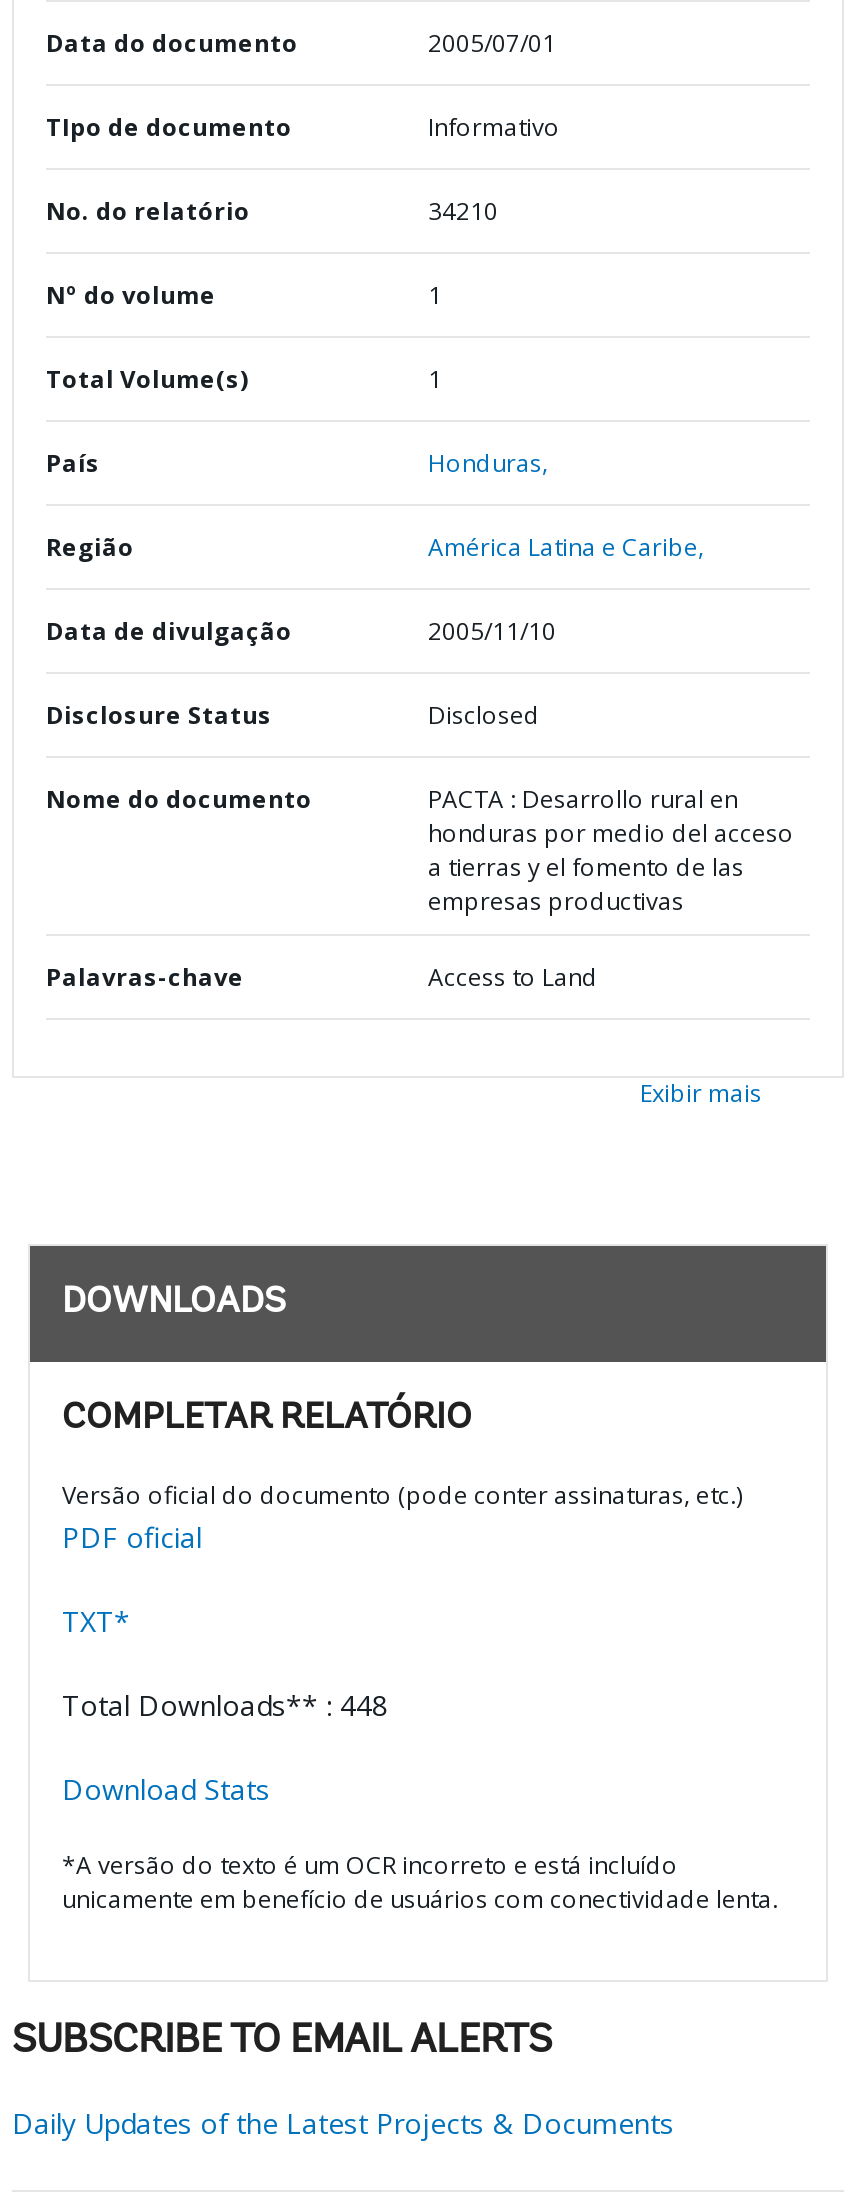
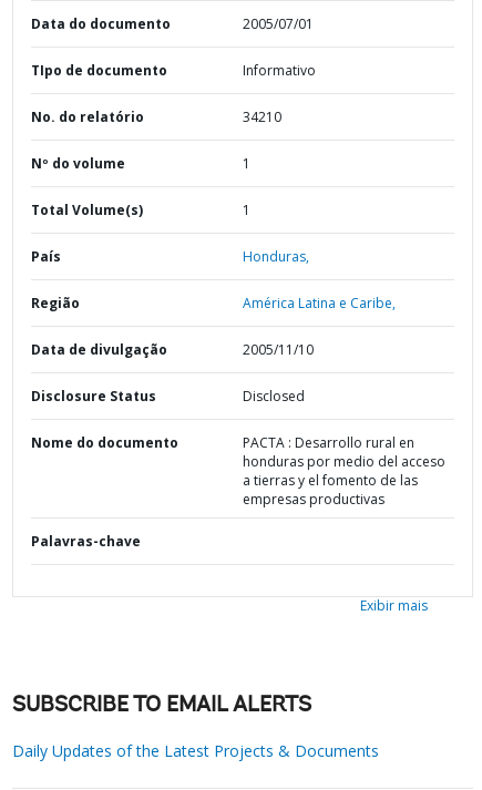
- Access to Land

- DOWNLOADS
- COMPLETAR RELATÓRIO
- Versão oficial do documento (pode conter assinaturas, etc.)
- PDF oficial
- TXT*
- Total Downloads** : 448
- Download Stats
- *A versão do texto é um OCR incorreto e está incluído
- unicamente em benefício de usuários com conectividade lenta.
